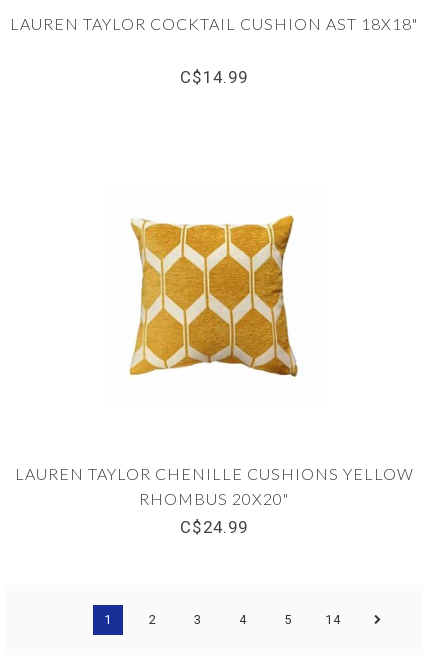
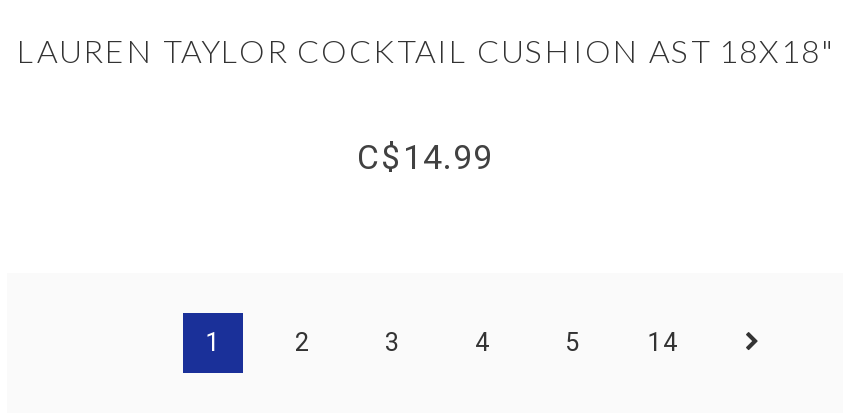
- [image]

- LAUREN TAYLOR CHENILLE CUSHIONS YELLOW
- RHOMBUS 20X20"
- C$24.99
